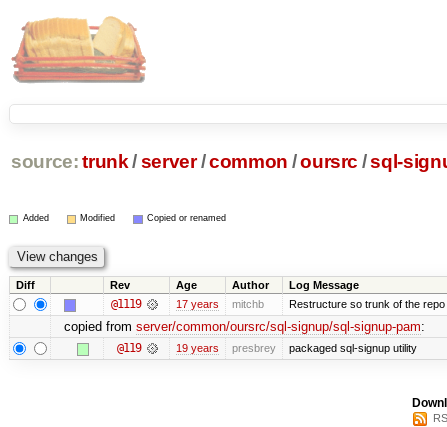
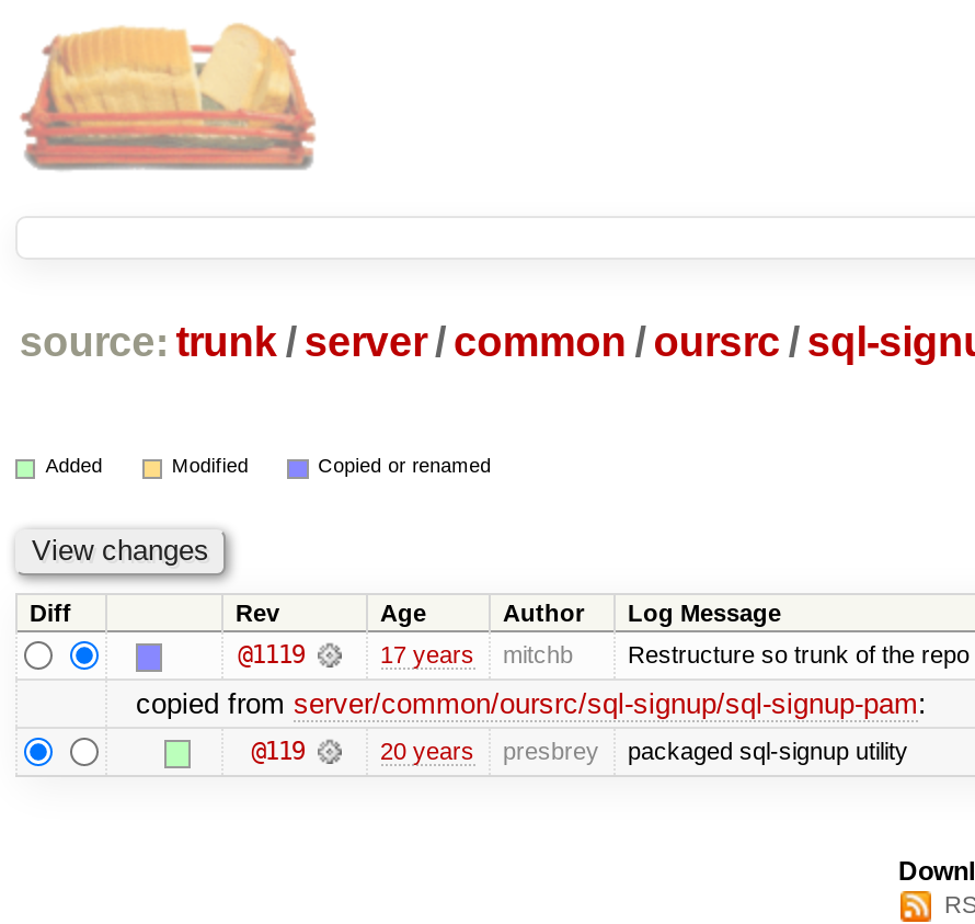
- 19 years presbrey packaged sql-signup utility
+ 20 years presbrey packaged sql-signup utility
